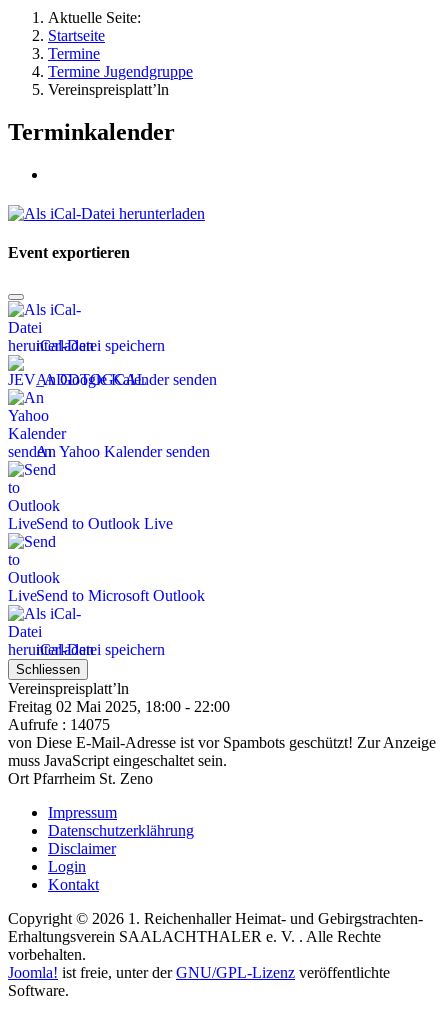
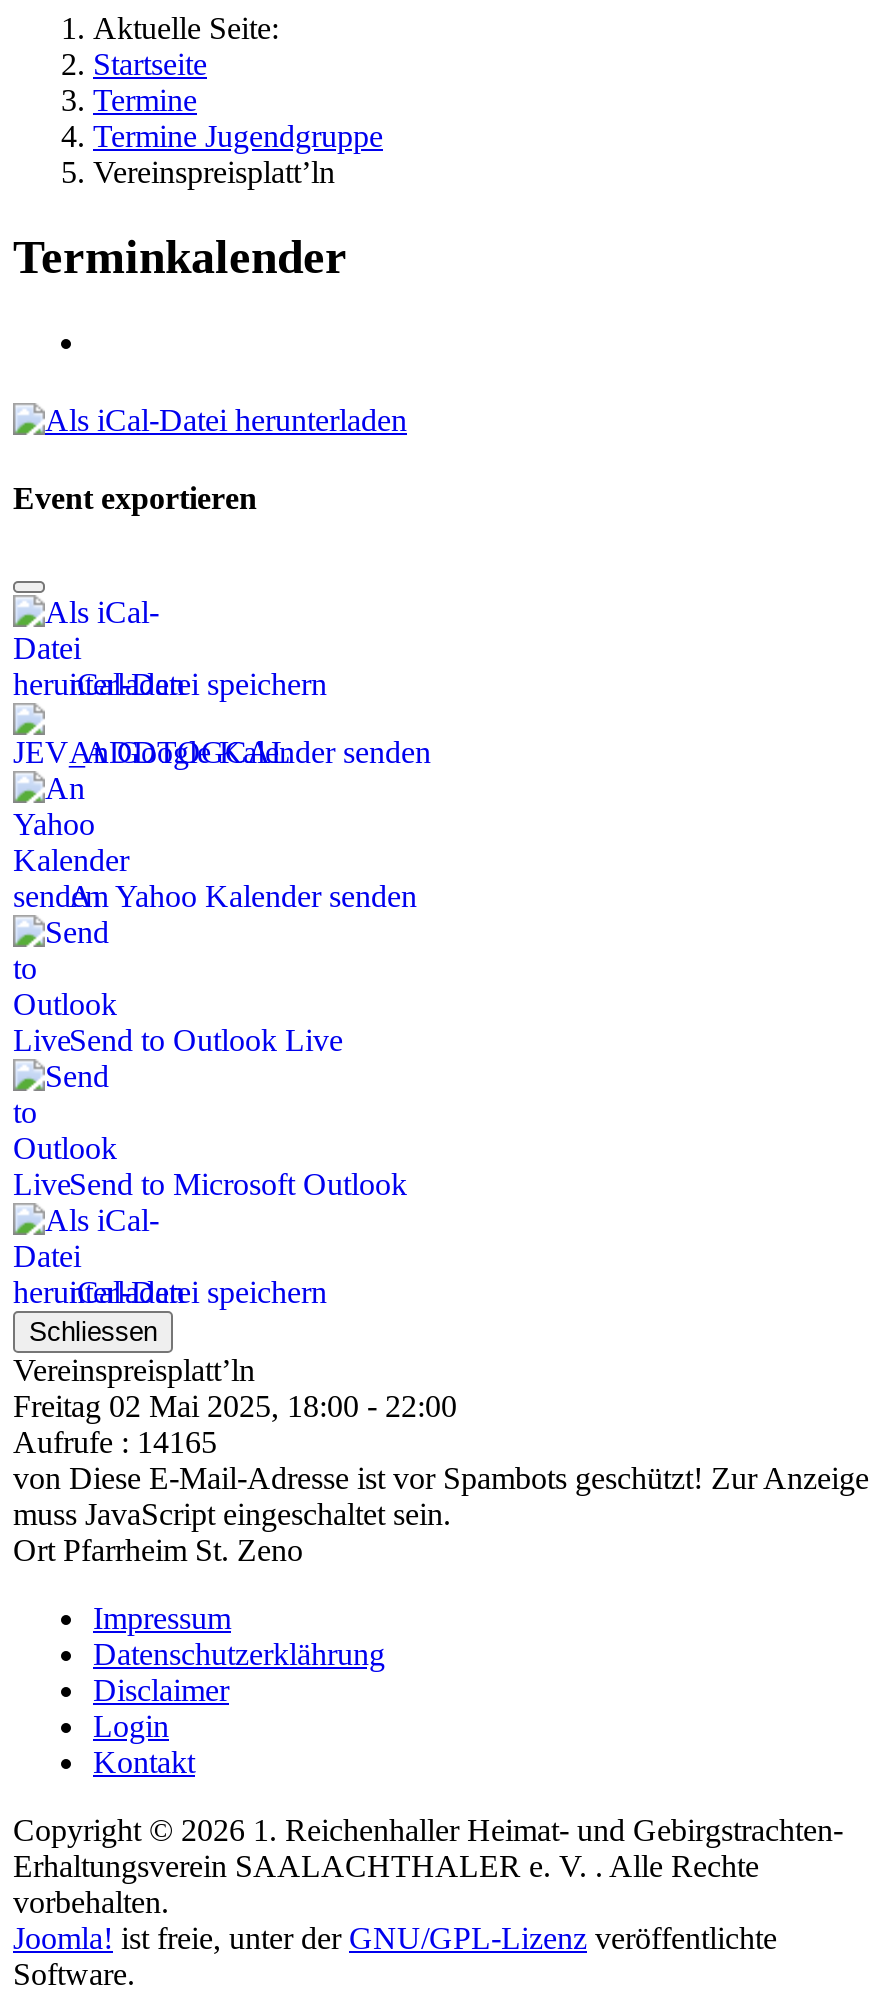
- Aufrufe: 14075
+ Aufrufe: 14165
